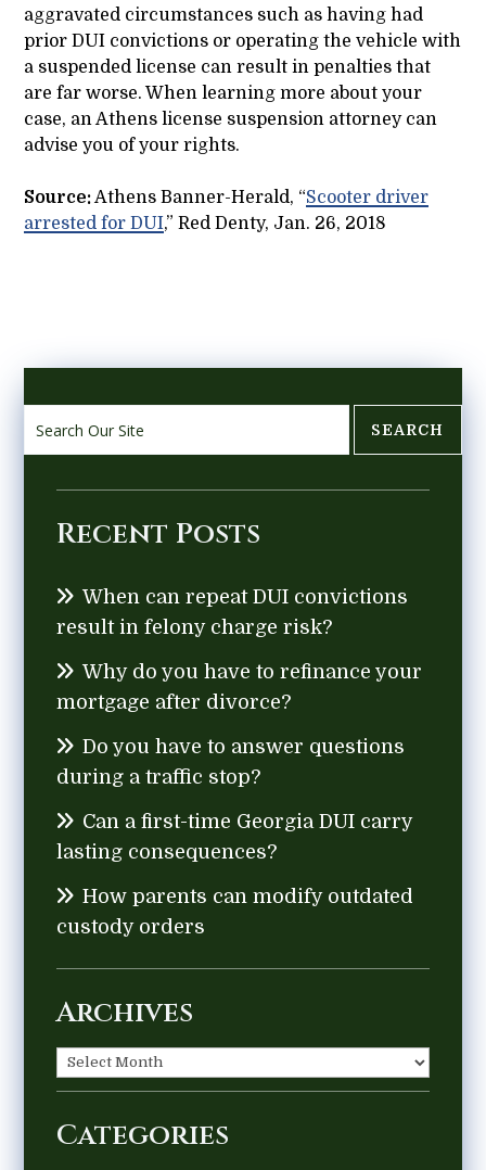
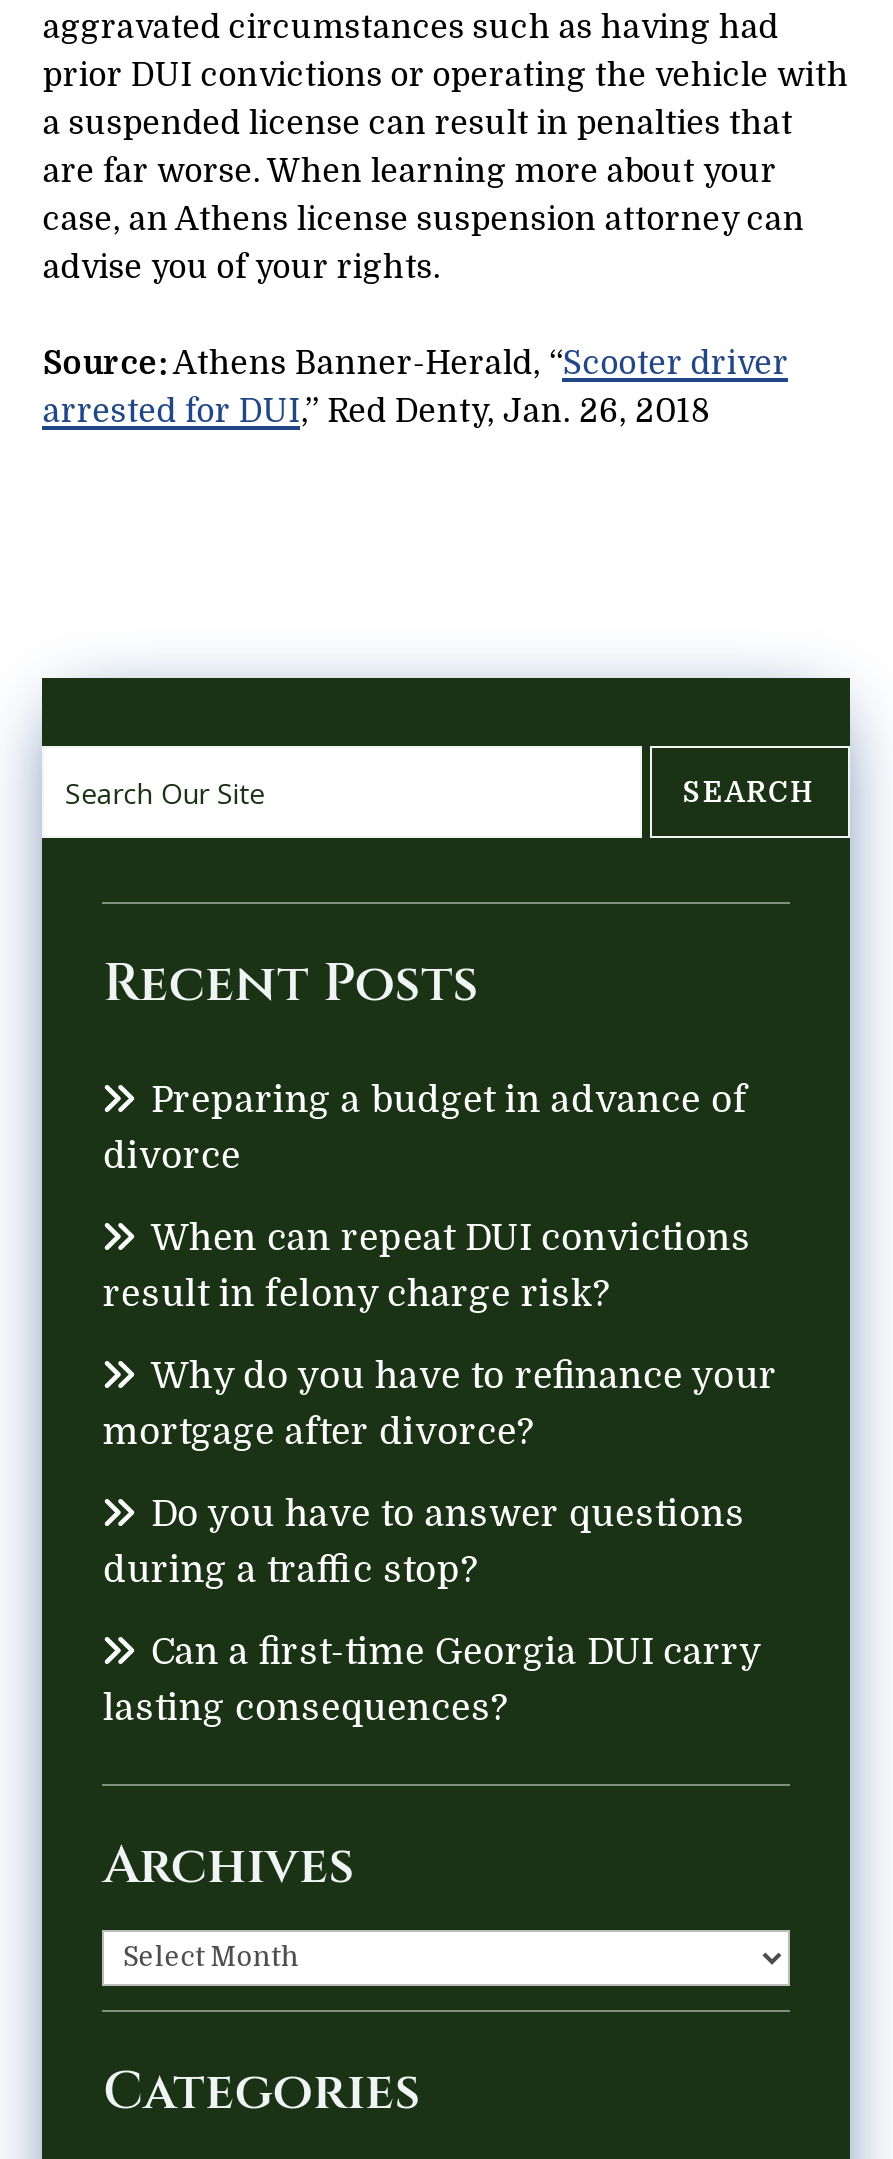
+ Preparing a budget in advance of
+ divorce

moved down: When can repeat DUI convictions | result in felony charge risk? | Why do you have to refinance your | mortgage after divorce? | Do you have to answer questions | during a traffic stop? | Can a first-time Georgia DUI carry | lasting consequences?

- How parents can modify outdated
- custody orders
